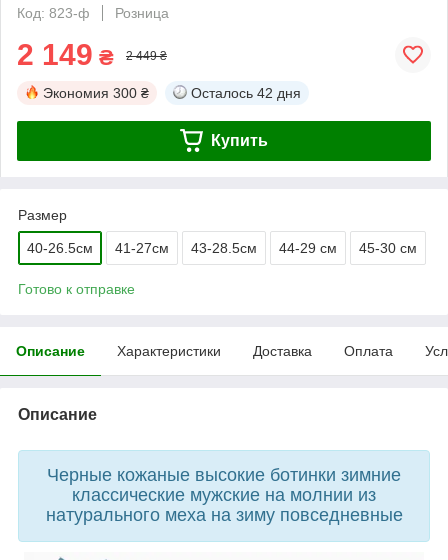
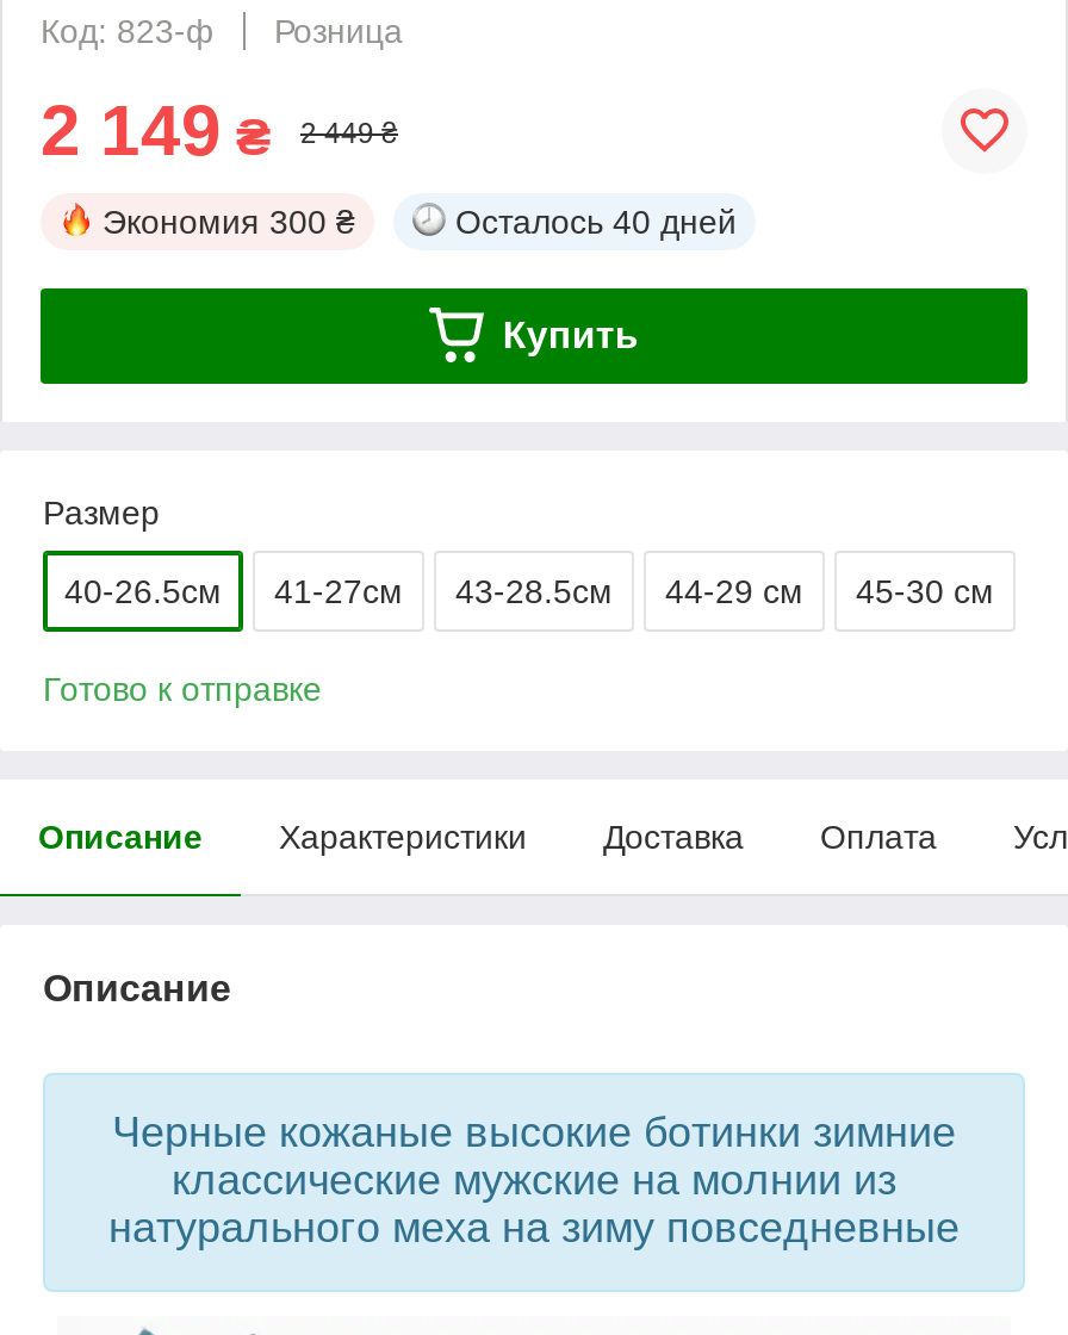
- Осталось 42 дня
+ Осталось 40 дней
